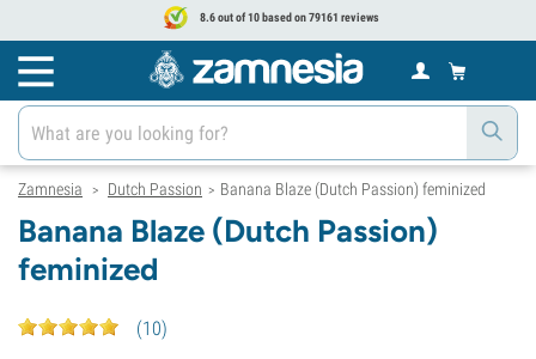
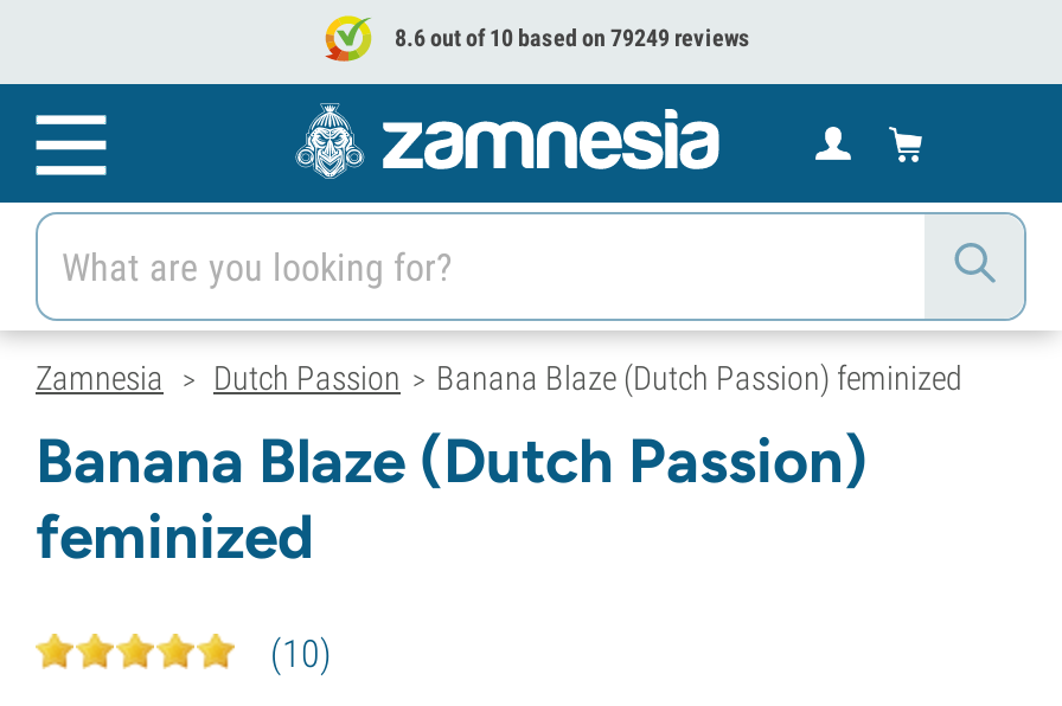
- 8.6 out of 10 based on 79161 reviews
+ 8.6 out of 10 based on 79249 reviews
